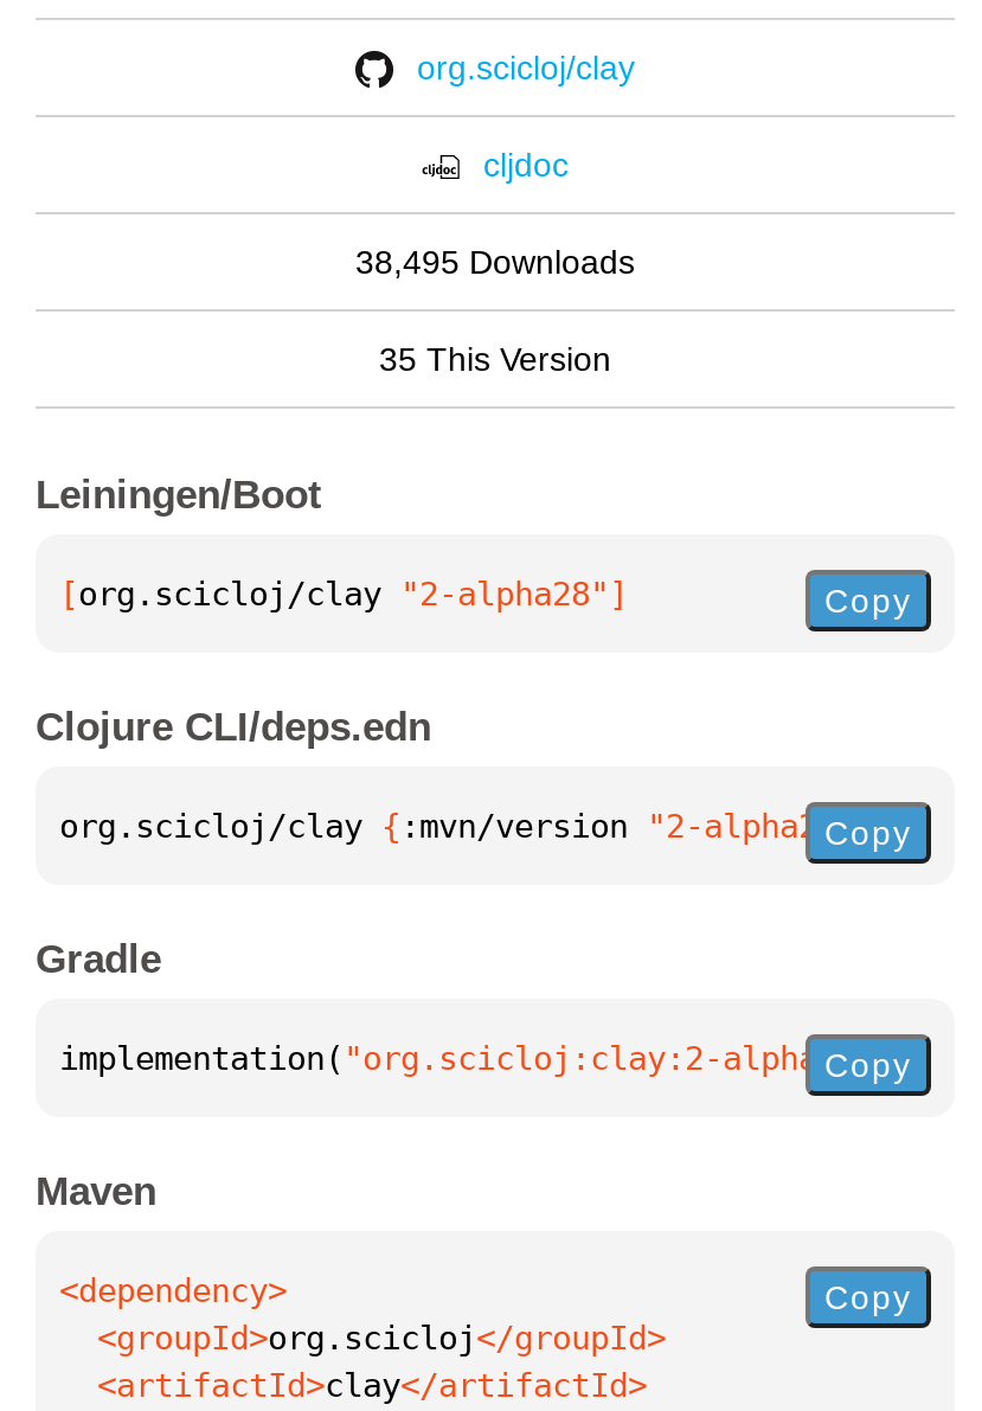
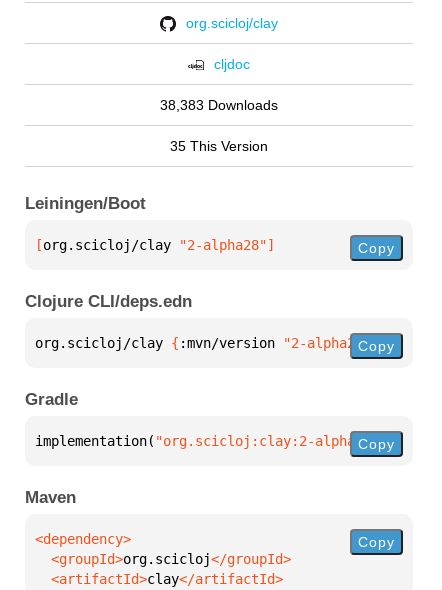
- 38,495 Downloads
+ 38,383 Downloads
